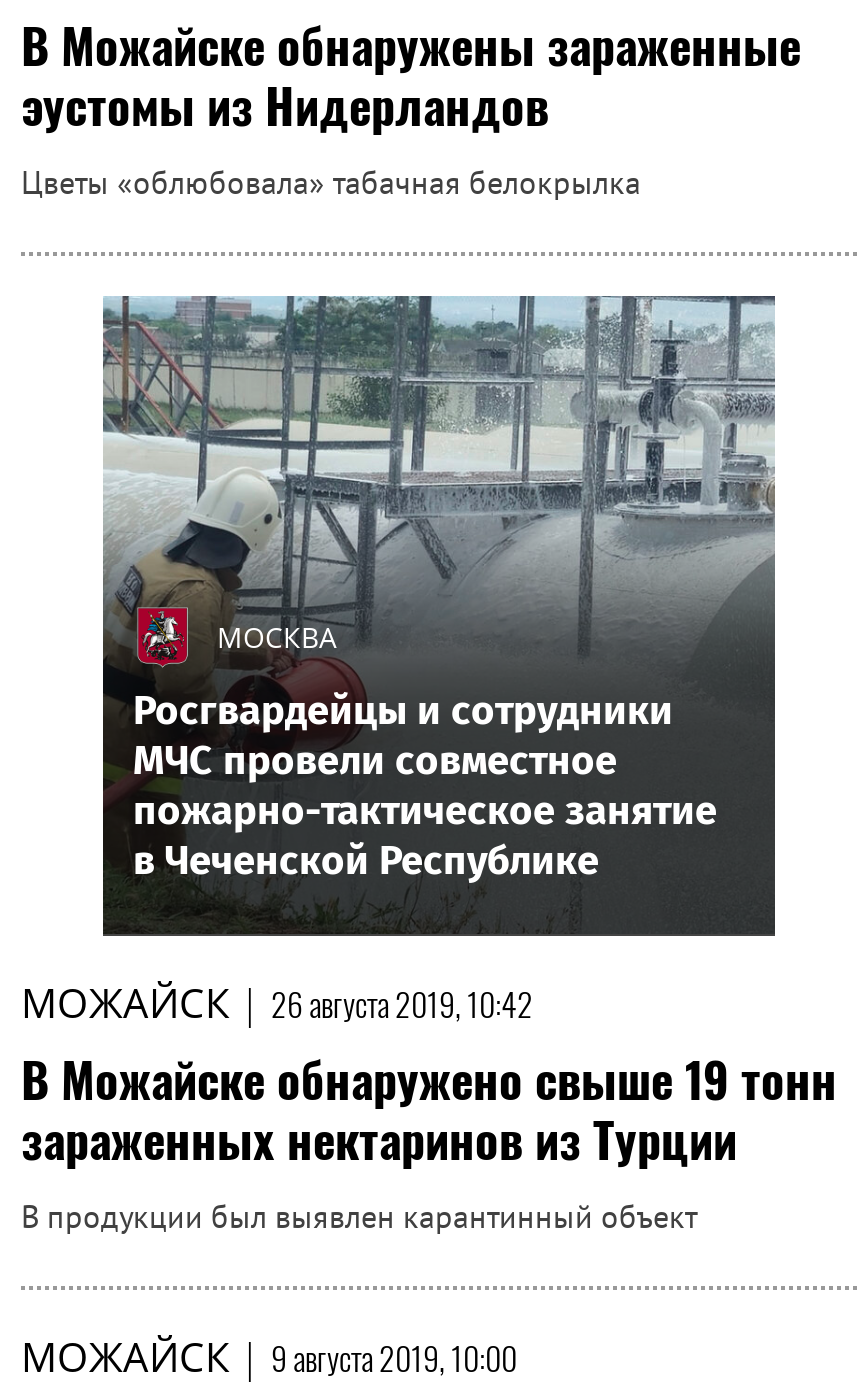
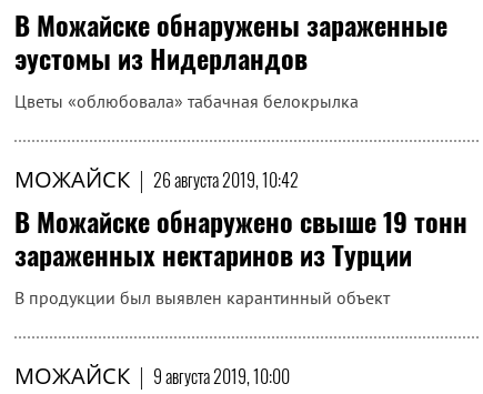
- [image]
- МОСКВА
- Росгвардейцы и сотрудники
- МЧС провели совместное
- пожарно-тактическое занятие
- в Чеченской Республике
